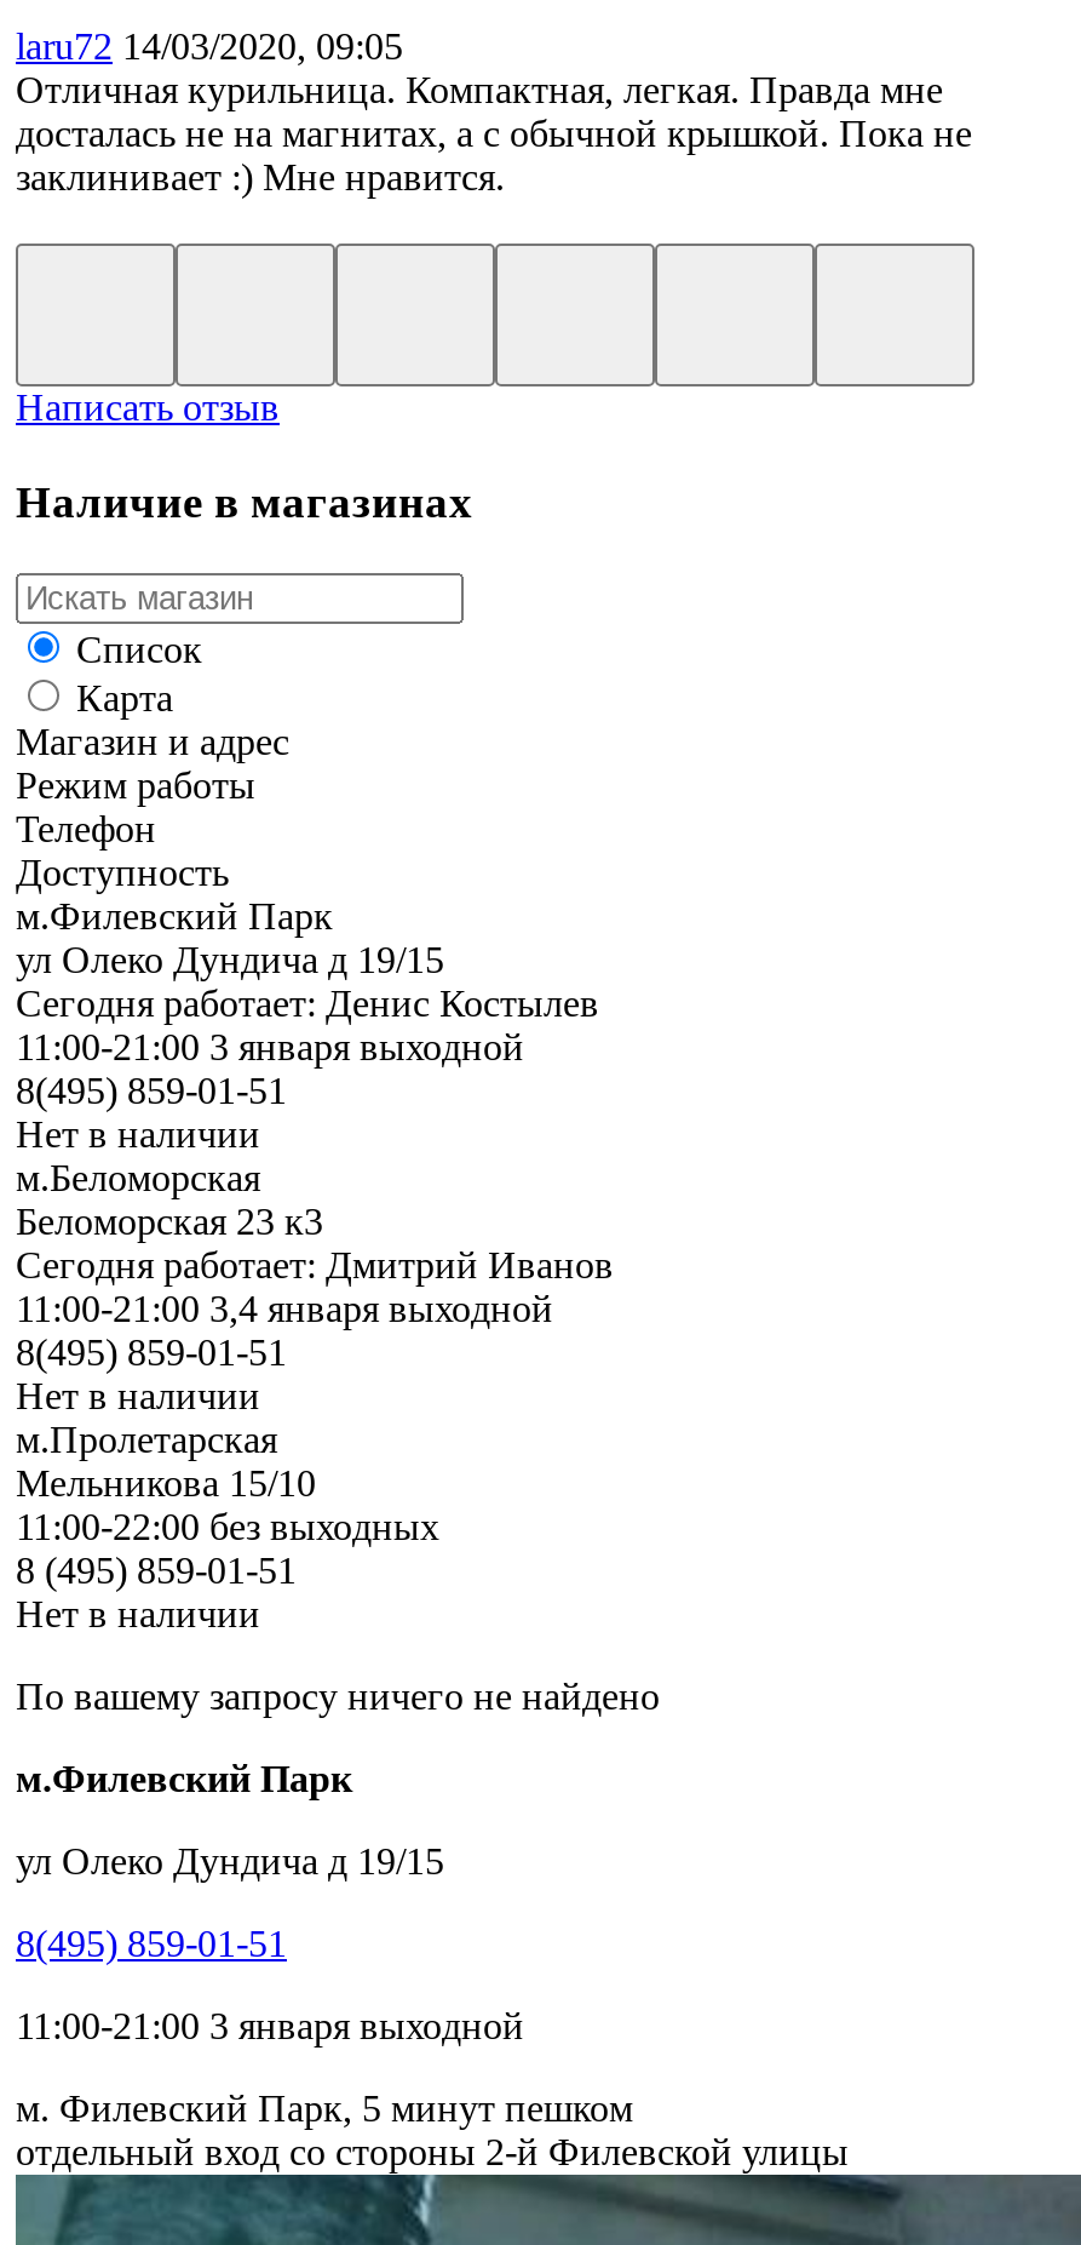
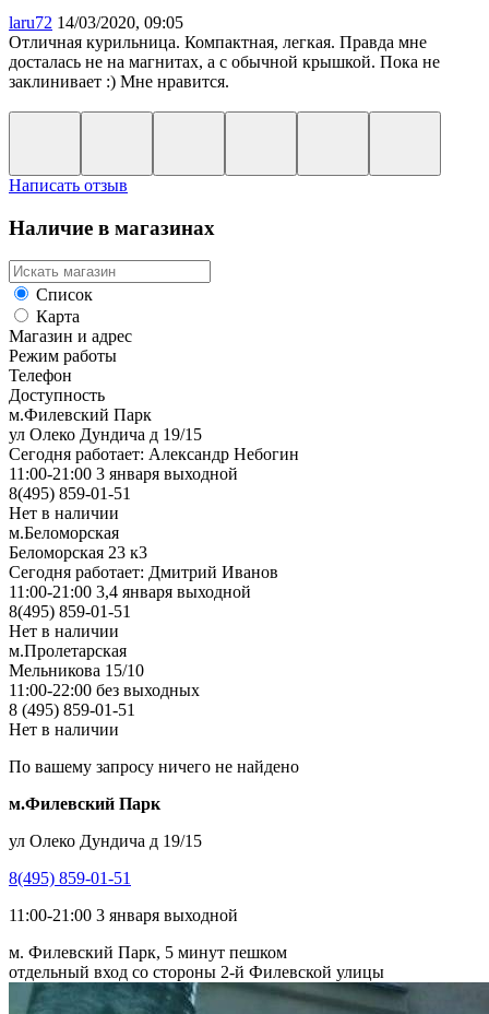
- Сегодня работает: Денис Костылев
+ Сегодня работает: Александр Небогин
